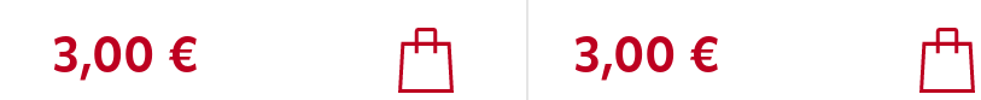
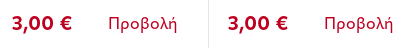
+ Προβολή

+ Προβολή
